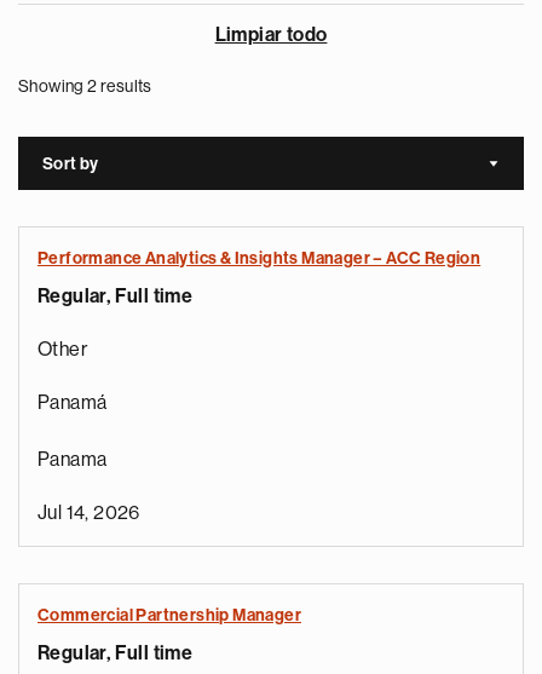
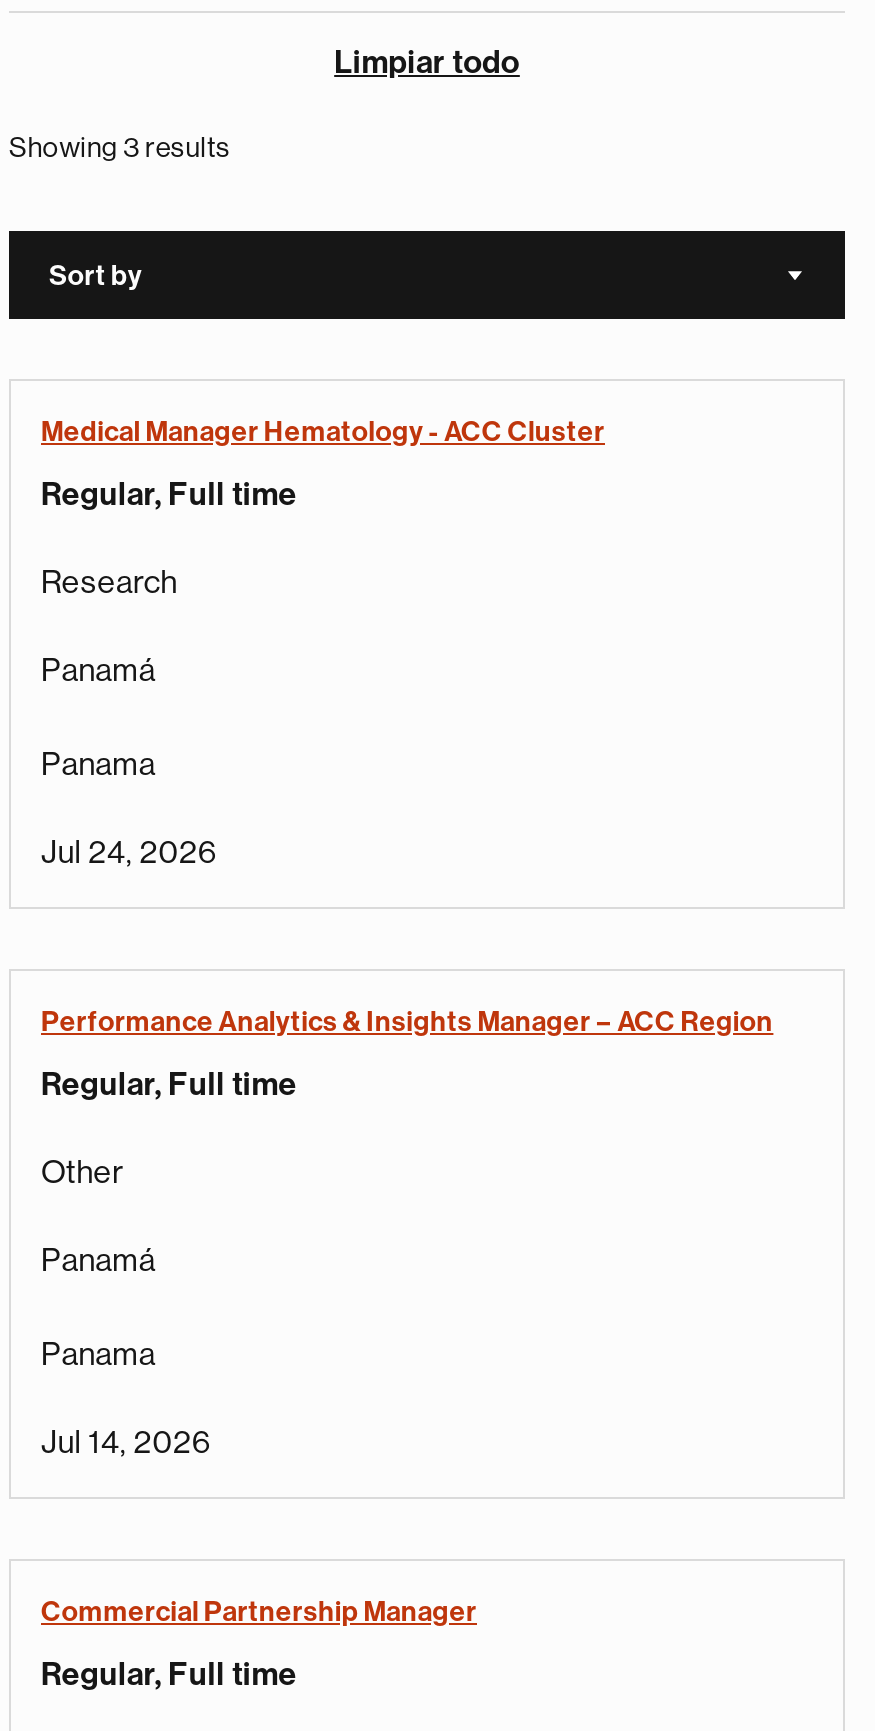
- Showing 2 results
+ Showing 3 results

+ Medical Manager Hematology - ACC Cluster
+ Regular, Full time
+ Research
+ Panamá
+ Panama
+ Jul 24, 2026
